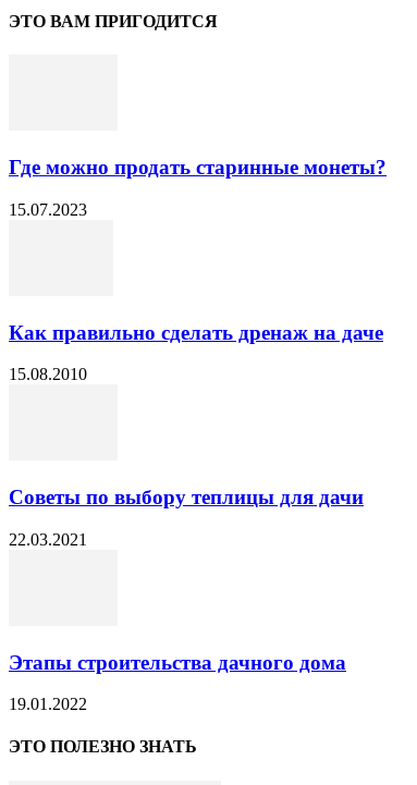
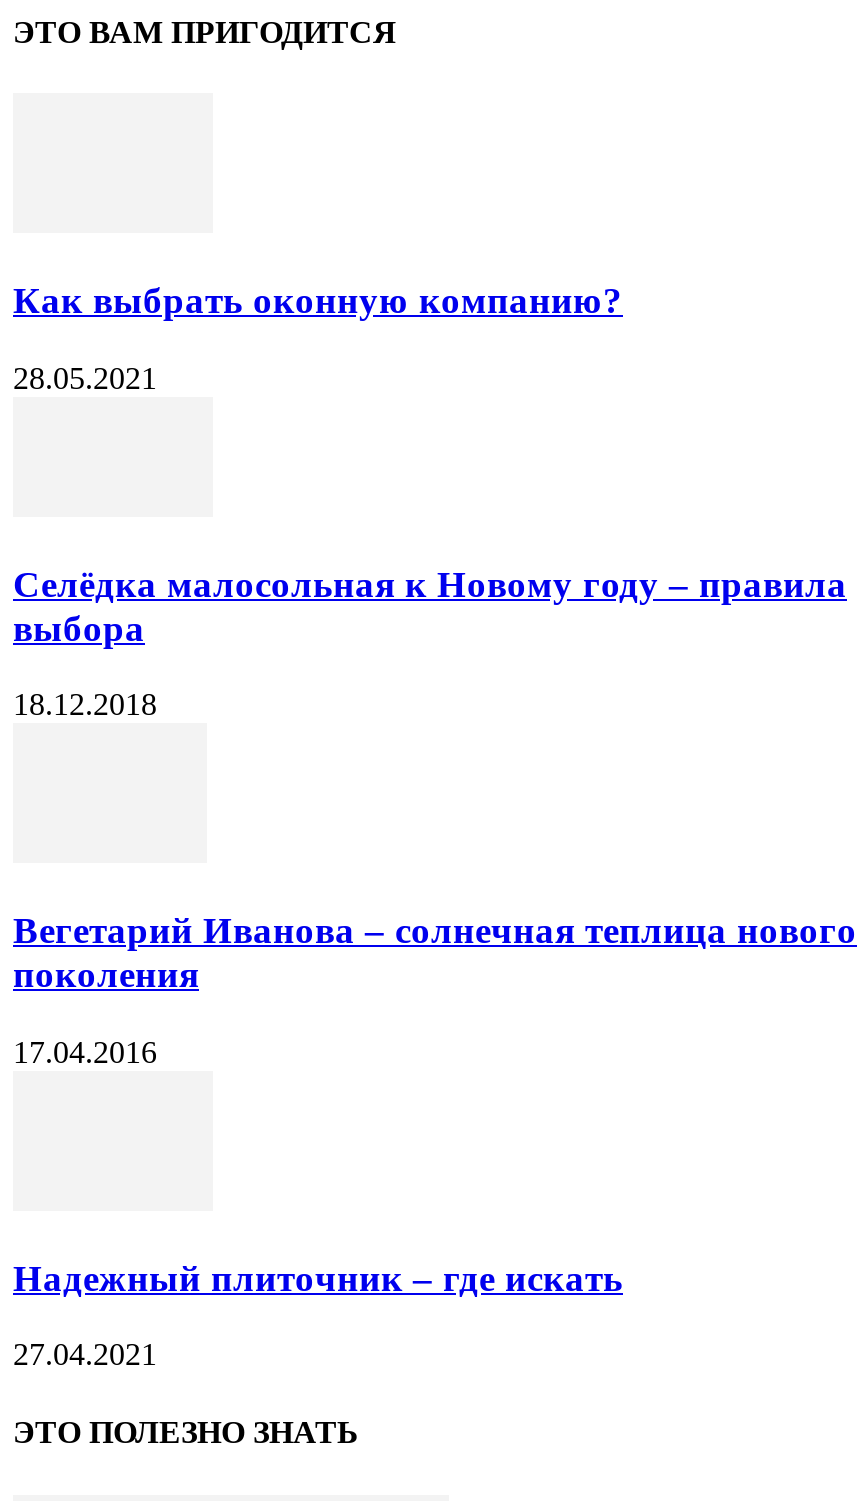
- Где можно продать старинные монеты?
+ Как выбрать оконную компанию?

- 15.07.2023
+ 28.05.2021

- Как правильно сделать дренаж на даче
+ Селёдка малосольная к Новому году – правила
+ выбора

- 15.08.2010
+ 18.12.2018

- Советы по выбору теплицы для дачи
+ Вегетарий Иванова – солнечная теплица нового
+ поколения

- 22.03.2021
+ 17.04.2016

- Этапы строительства дачного дома
+ Надежный плиточник – где искать

- 19.01.2022
+ 27.04.2021
